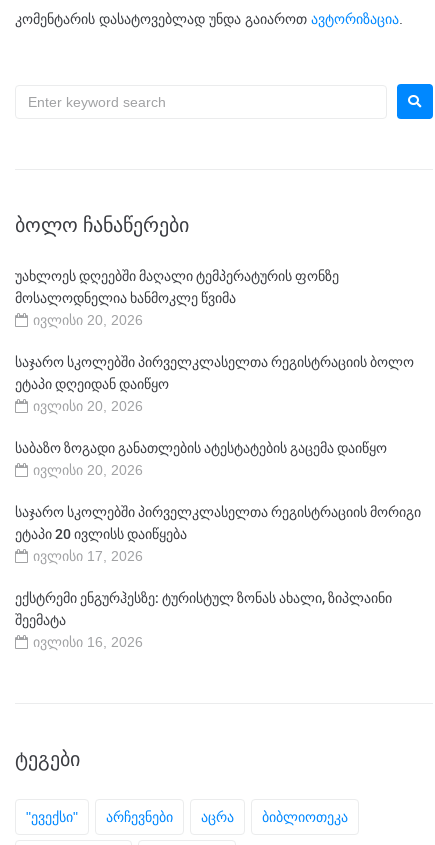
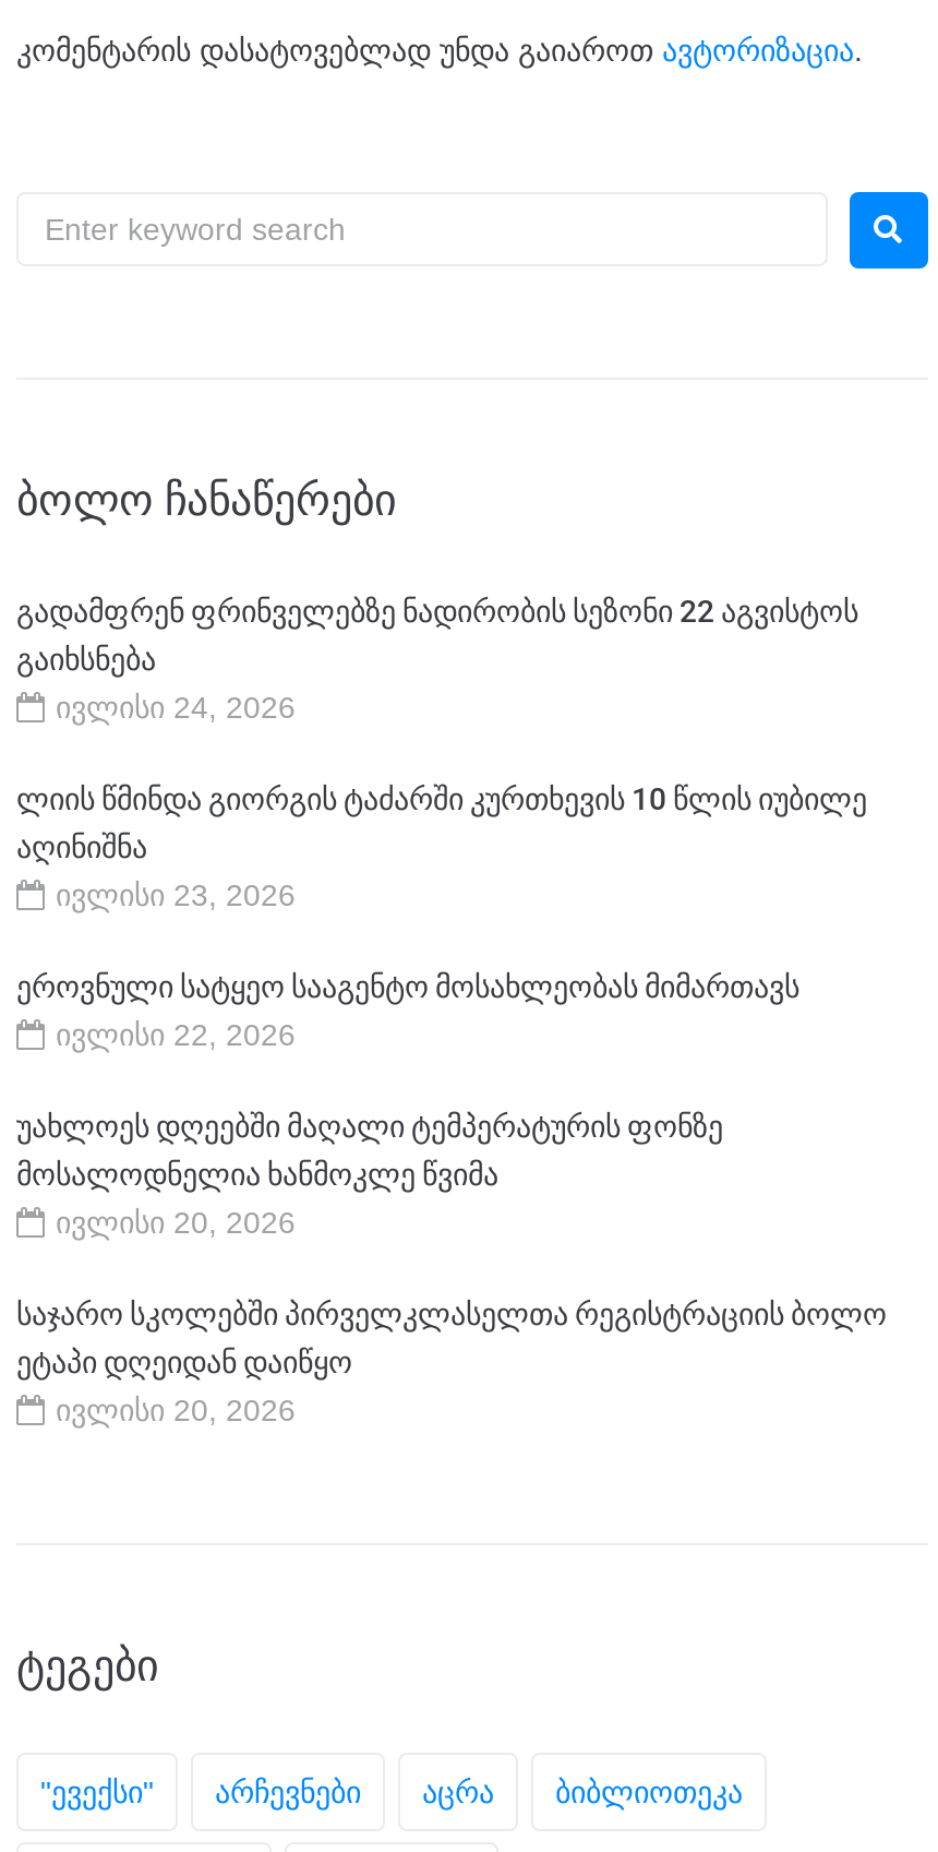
+ გადამფრენ ფრინველებზე ნადირობის სეზონი 22 აგვისტოს
+ გაიხსნება
+ ივლისი 24, 2026
+ ლიის წმინდა გიორგის ტაძარში კურთხევის 10 წლის იუბილე
+ აღინიშნა
+ ივლისი 23, 2026
+ ეროვნული სატყეო სააგენტო მოსახლეობას მიმართავს
+ ივლისი 22, 2026

moved down: უახლოეს დღეებში მაღალი ტემპერატურის ფონზე | მოსალოდნელია ხანმოკლე წვიმა | ივლისი 20, 2026 | საჯარო სკოლებში პირველკლასელთა რეგისტრაციის ბოლო | ეტაპი დღეიდან დაიწყო | ივლისი 20, 2026

- საბაზო ზოგადი განათლების ატესტატების გაცემა დაიწყო
- ივლისი 20, 2026
- საჯარო სკოლებში პირველკლასელთა რეგისტრაციის მორიგი
- ეტაპი 20 ივლისს დაიწყება
- ივლისი 17, 2026
- ექსტრემი ენგურჰესზე: ტურისტულ ზონას ახალი, ზიპლაინი
- შეემატა
- ივლისი 16, 2026
